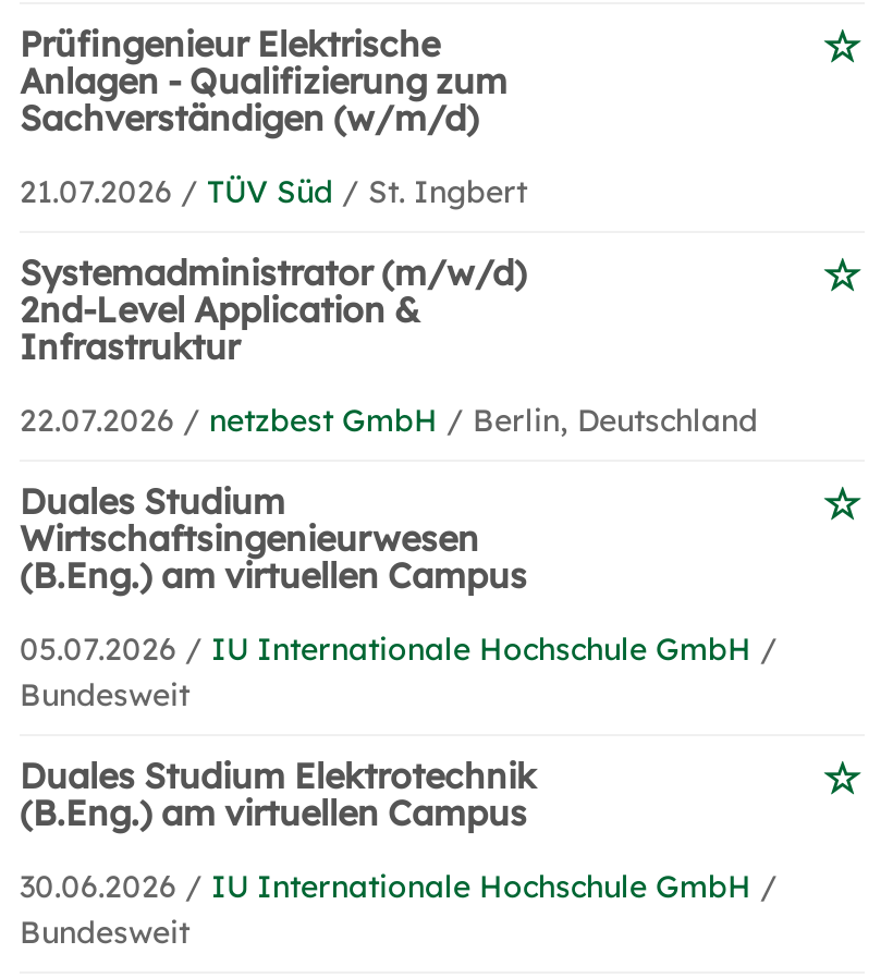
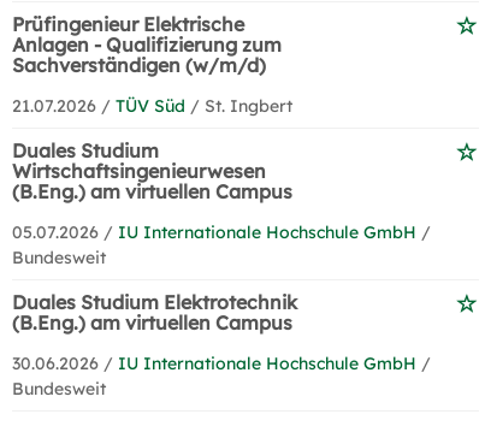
- Systemadministrator (m/w/d)
- 2nd-Level Application &
- Infrastruktur
- 22.07.2026 / netzbest GmbH / Berlin, Deutschland
